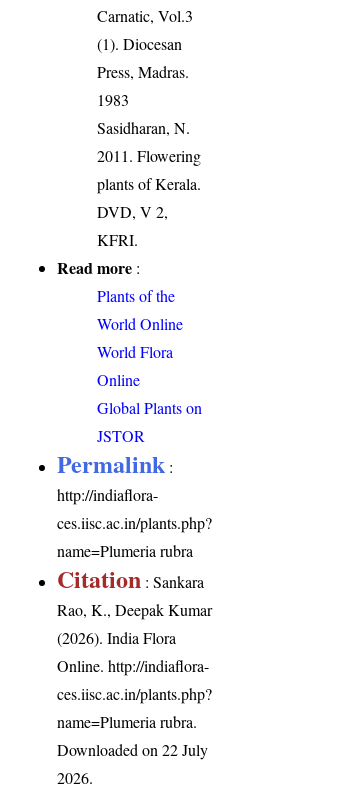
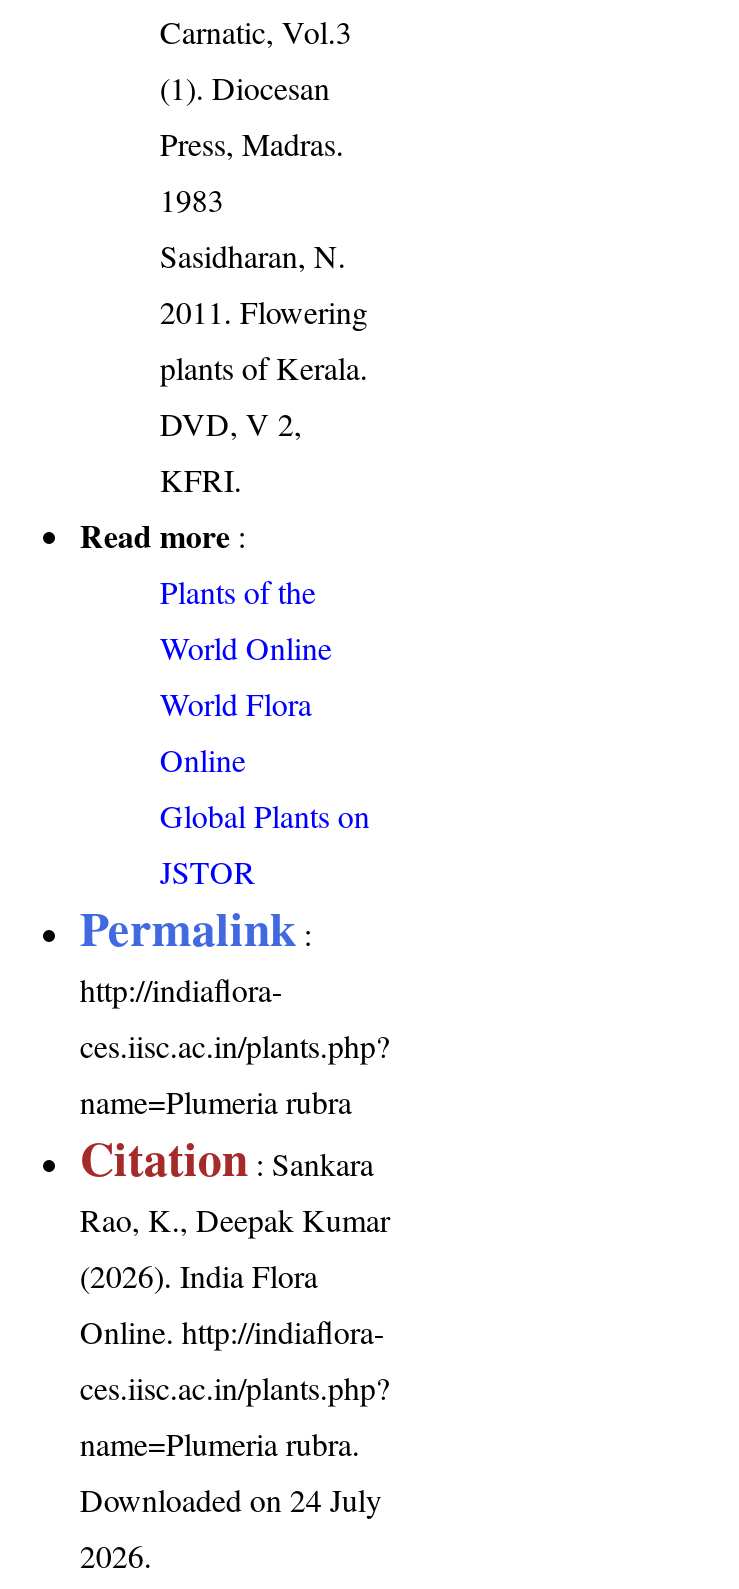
- Downloaded on 22 July
+ Downloaded on 24 July
